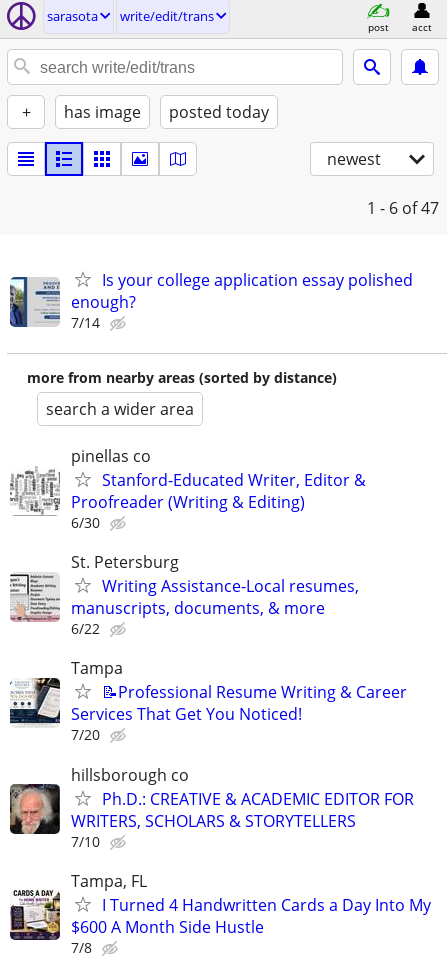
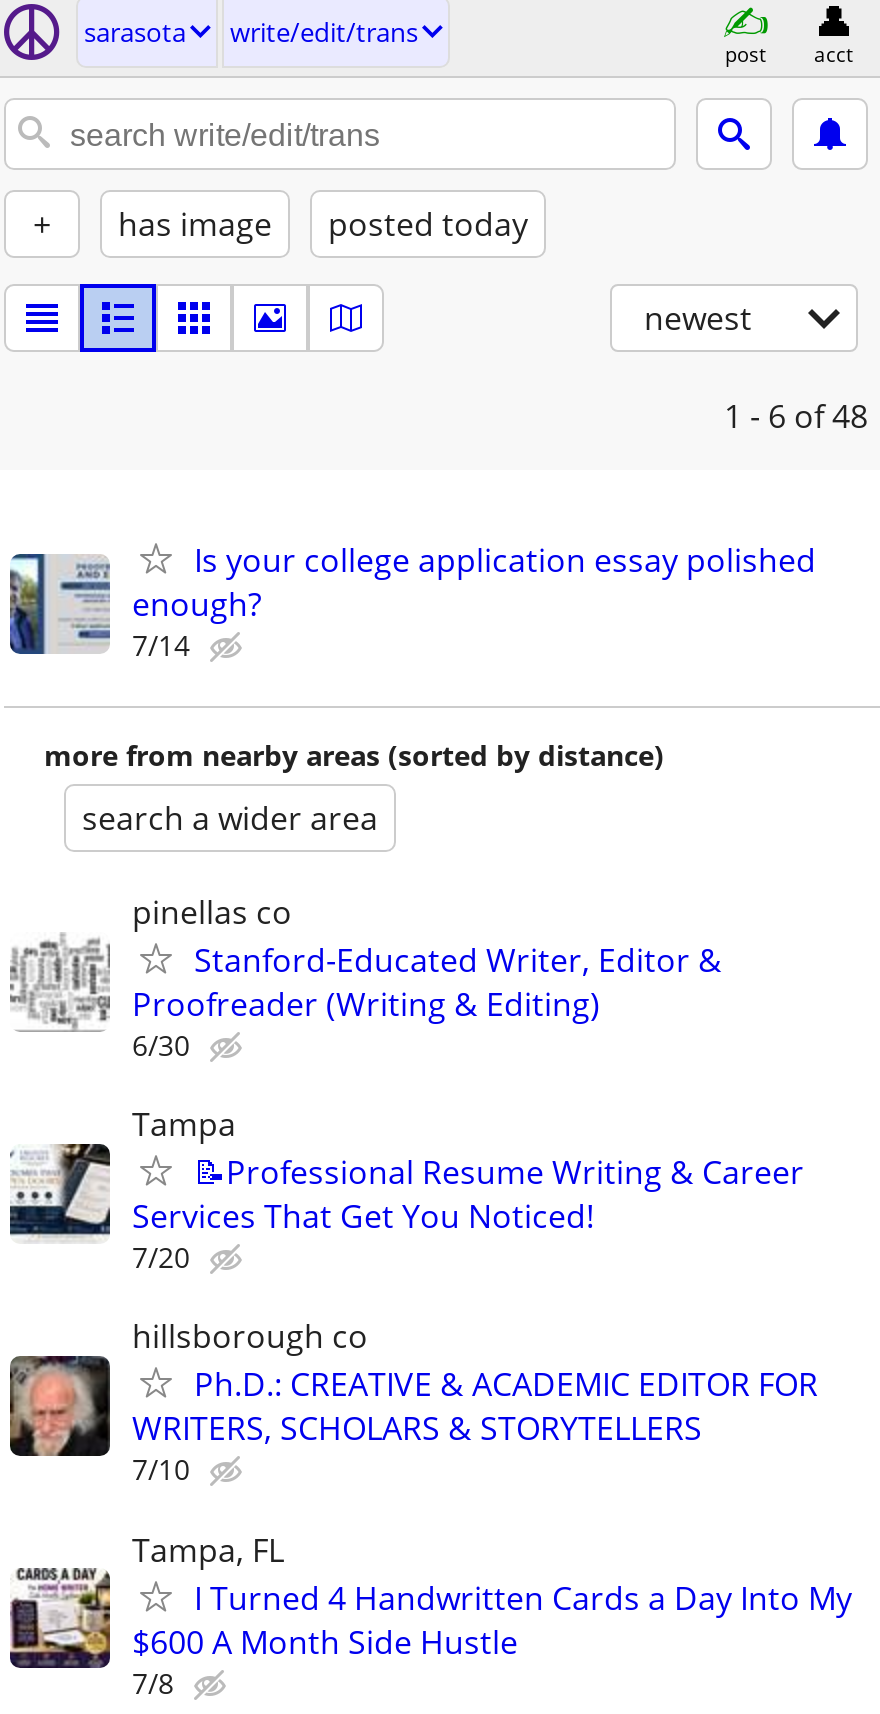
- 1 - 6 of 47
+ 1 - 6 of 48

- [image]
- St. Petersburg
- Writing Assistance-Local resumes,
- manuscripts, documents, & more
- 6/22
